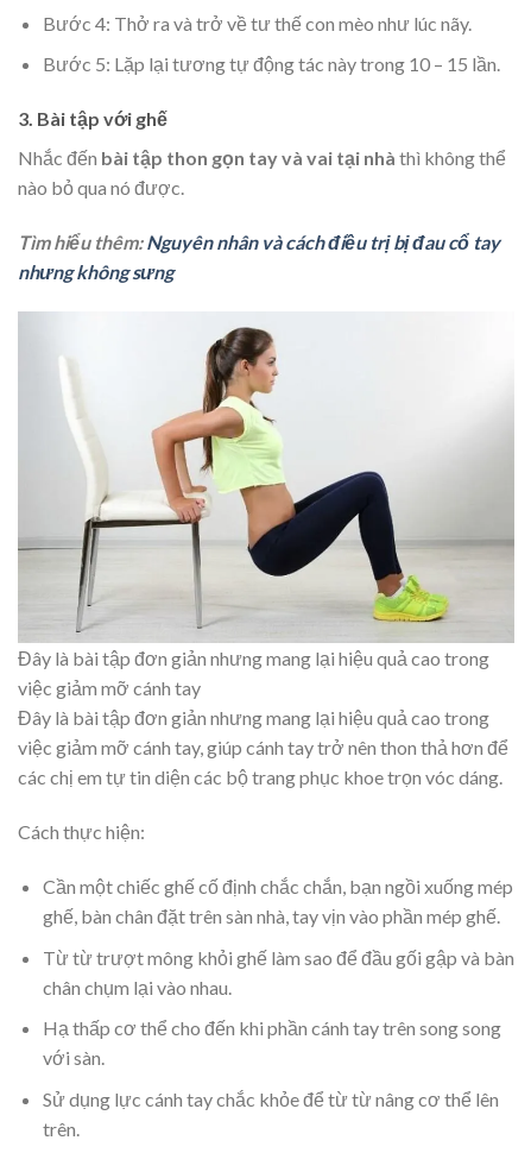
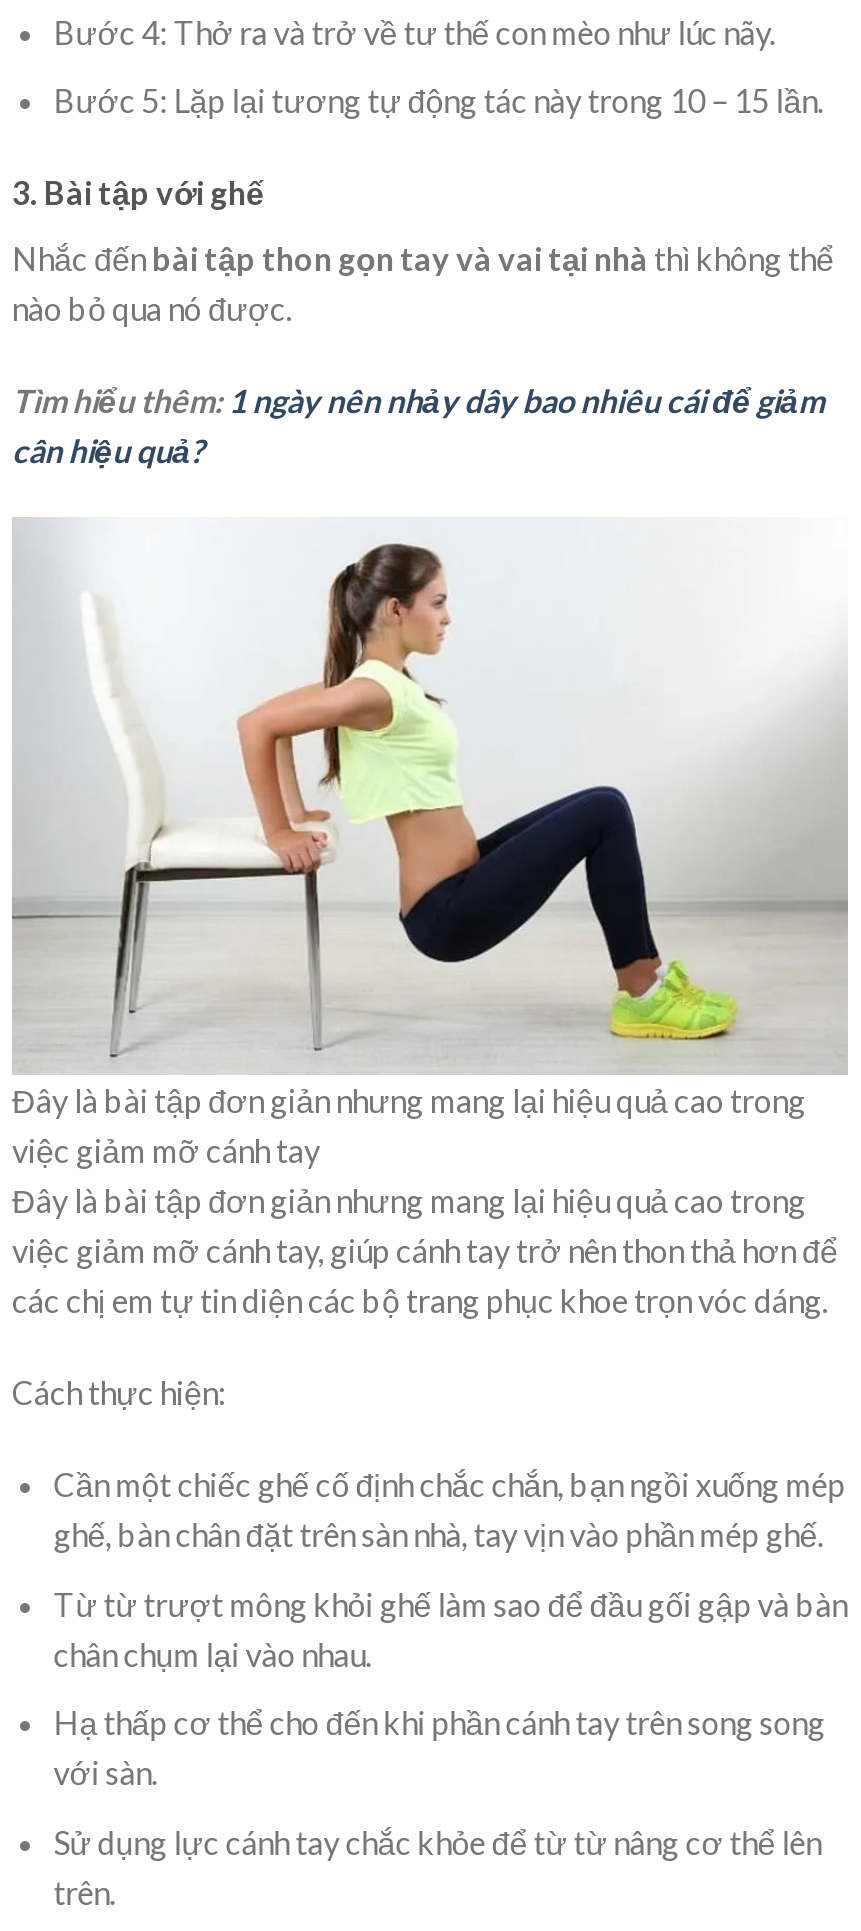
- Tìm hiểu thêm: Nguyên nhân và cách điều trị bị đau cổ tay
- nhưng không sưng
+ Tìm hiểu thêm: 1 ngày nên nhảy dây bao nhiêu cái để giảm
+ cân hiệu quả?
